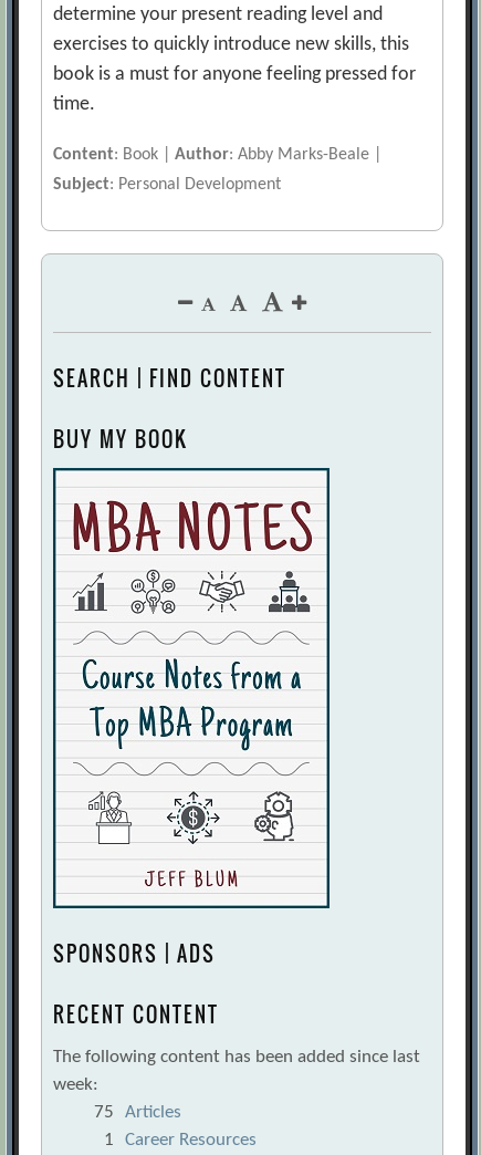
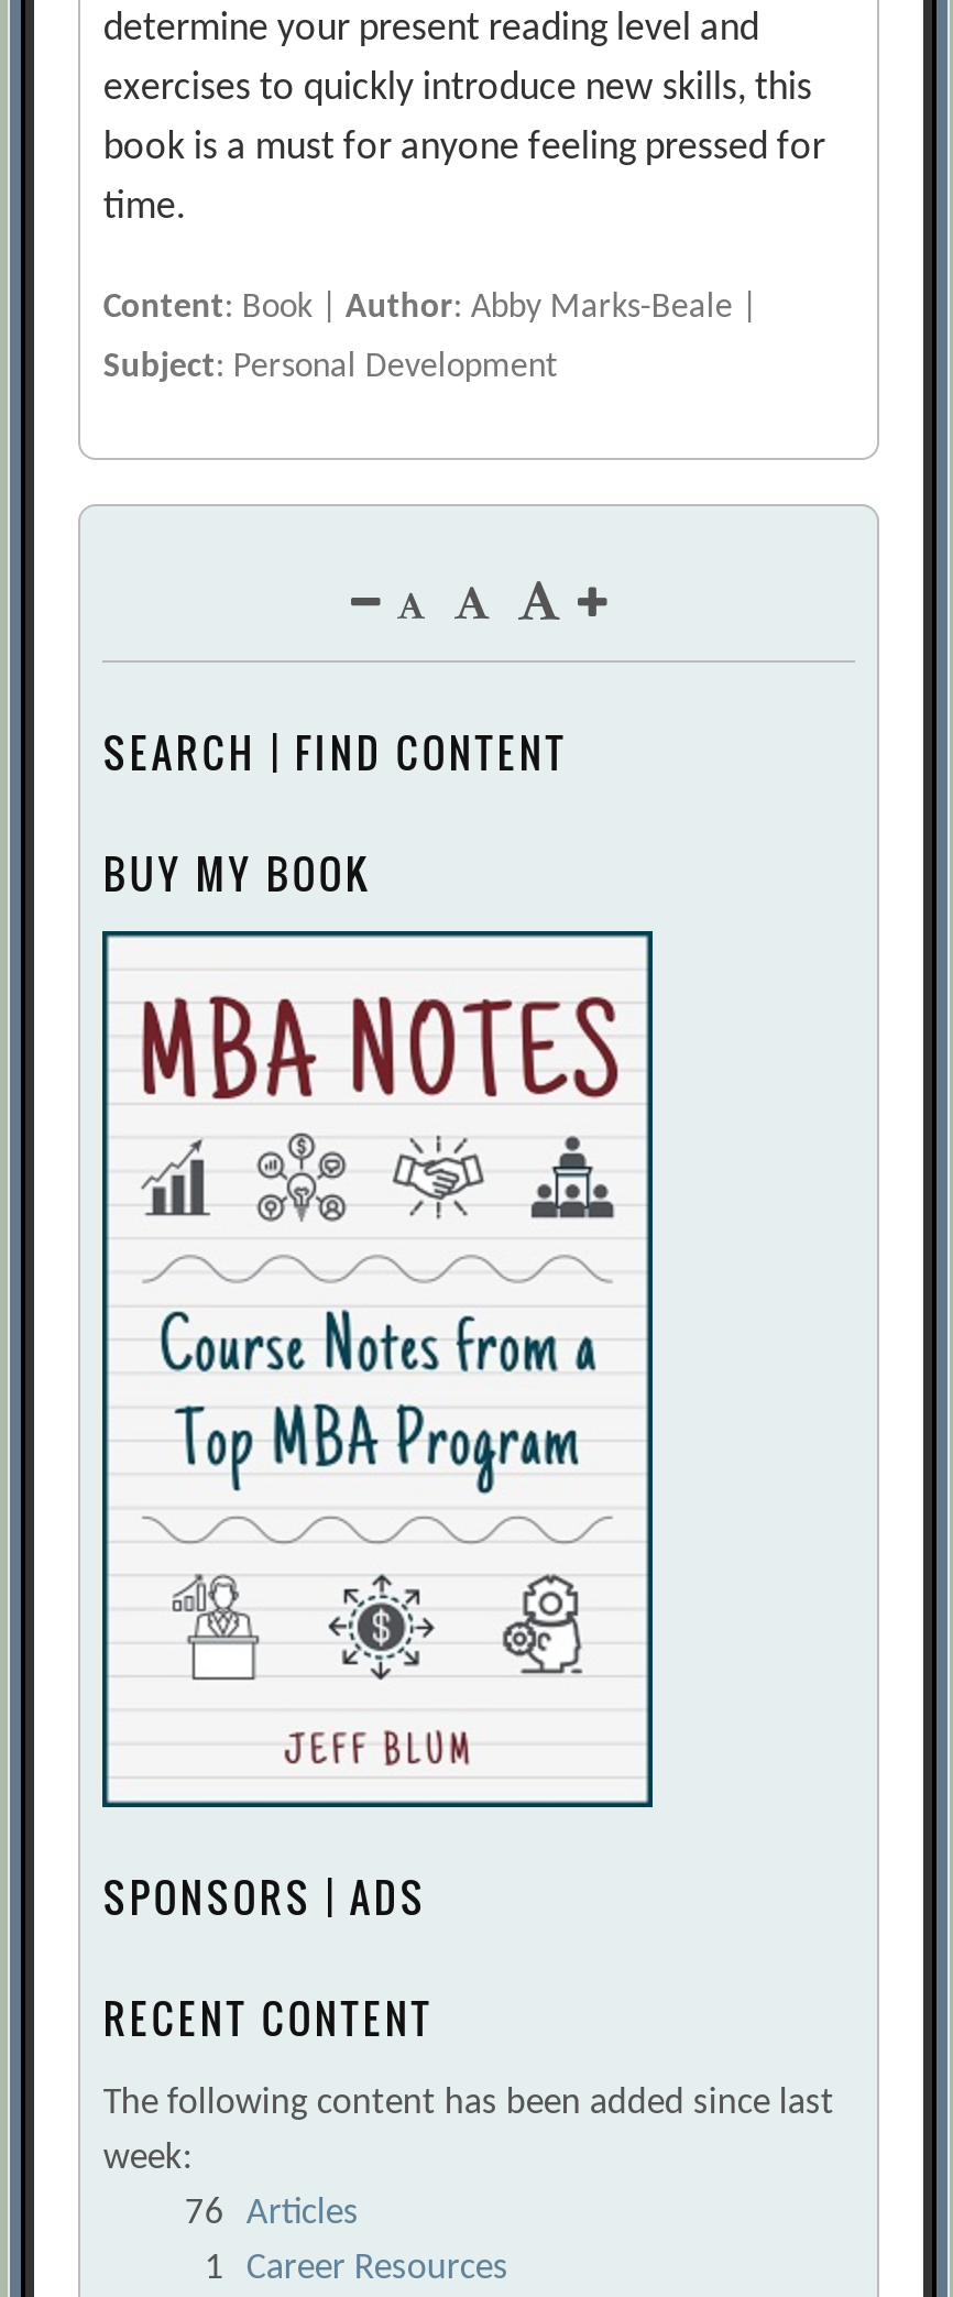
- 75 Articles
+ 76 Articles
